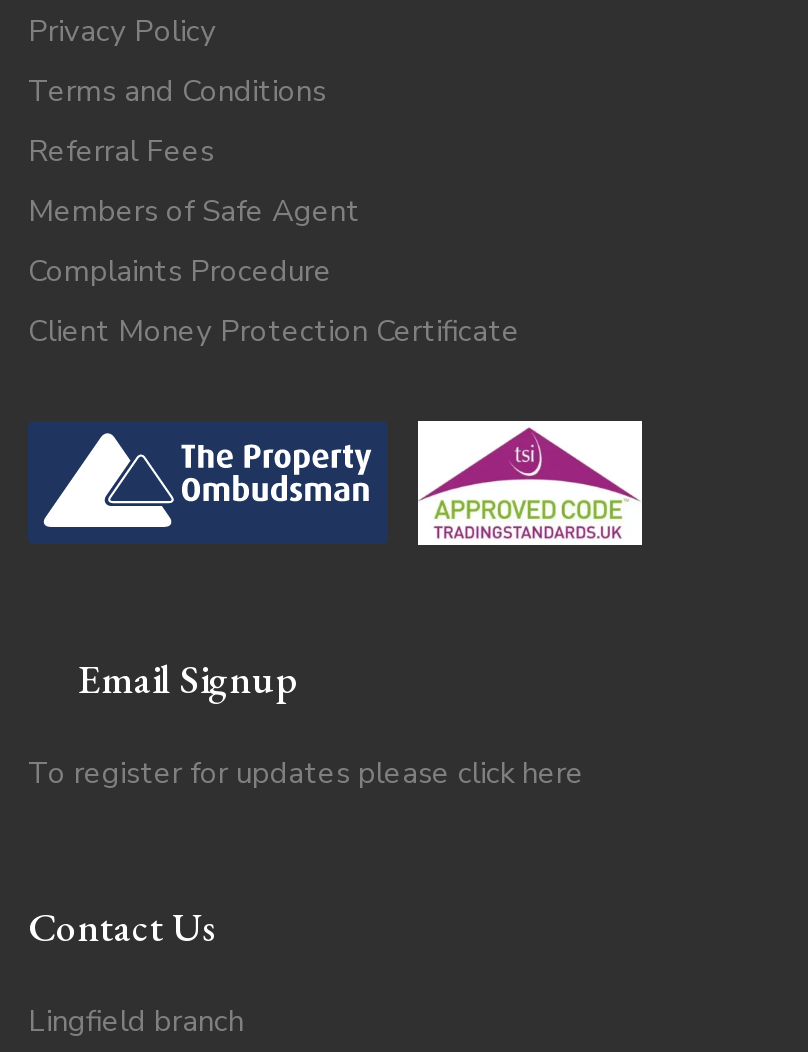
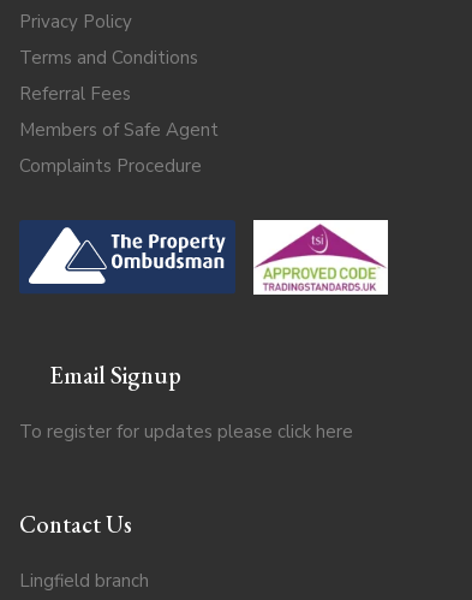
- Client Money Protection Certificate
